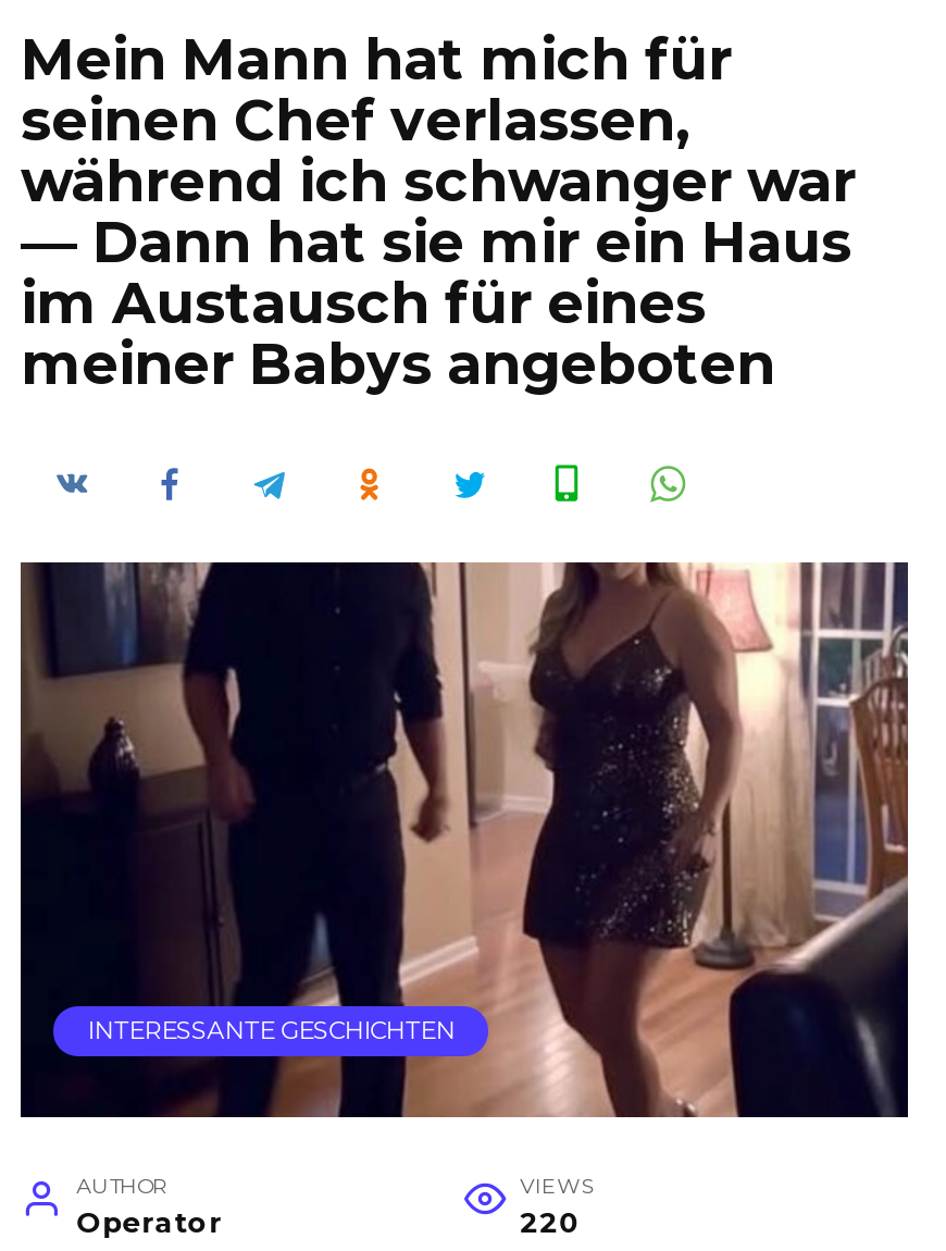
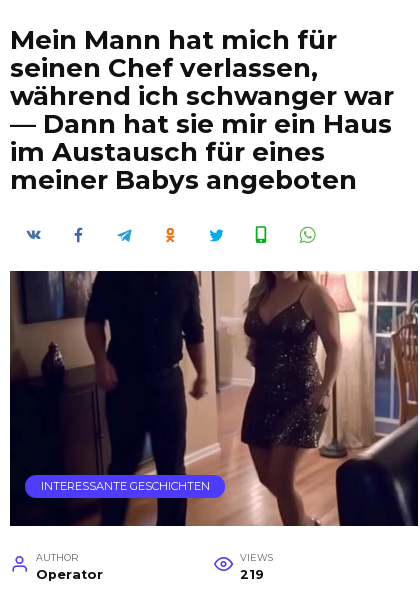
- 220
+ 219
